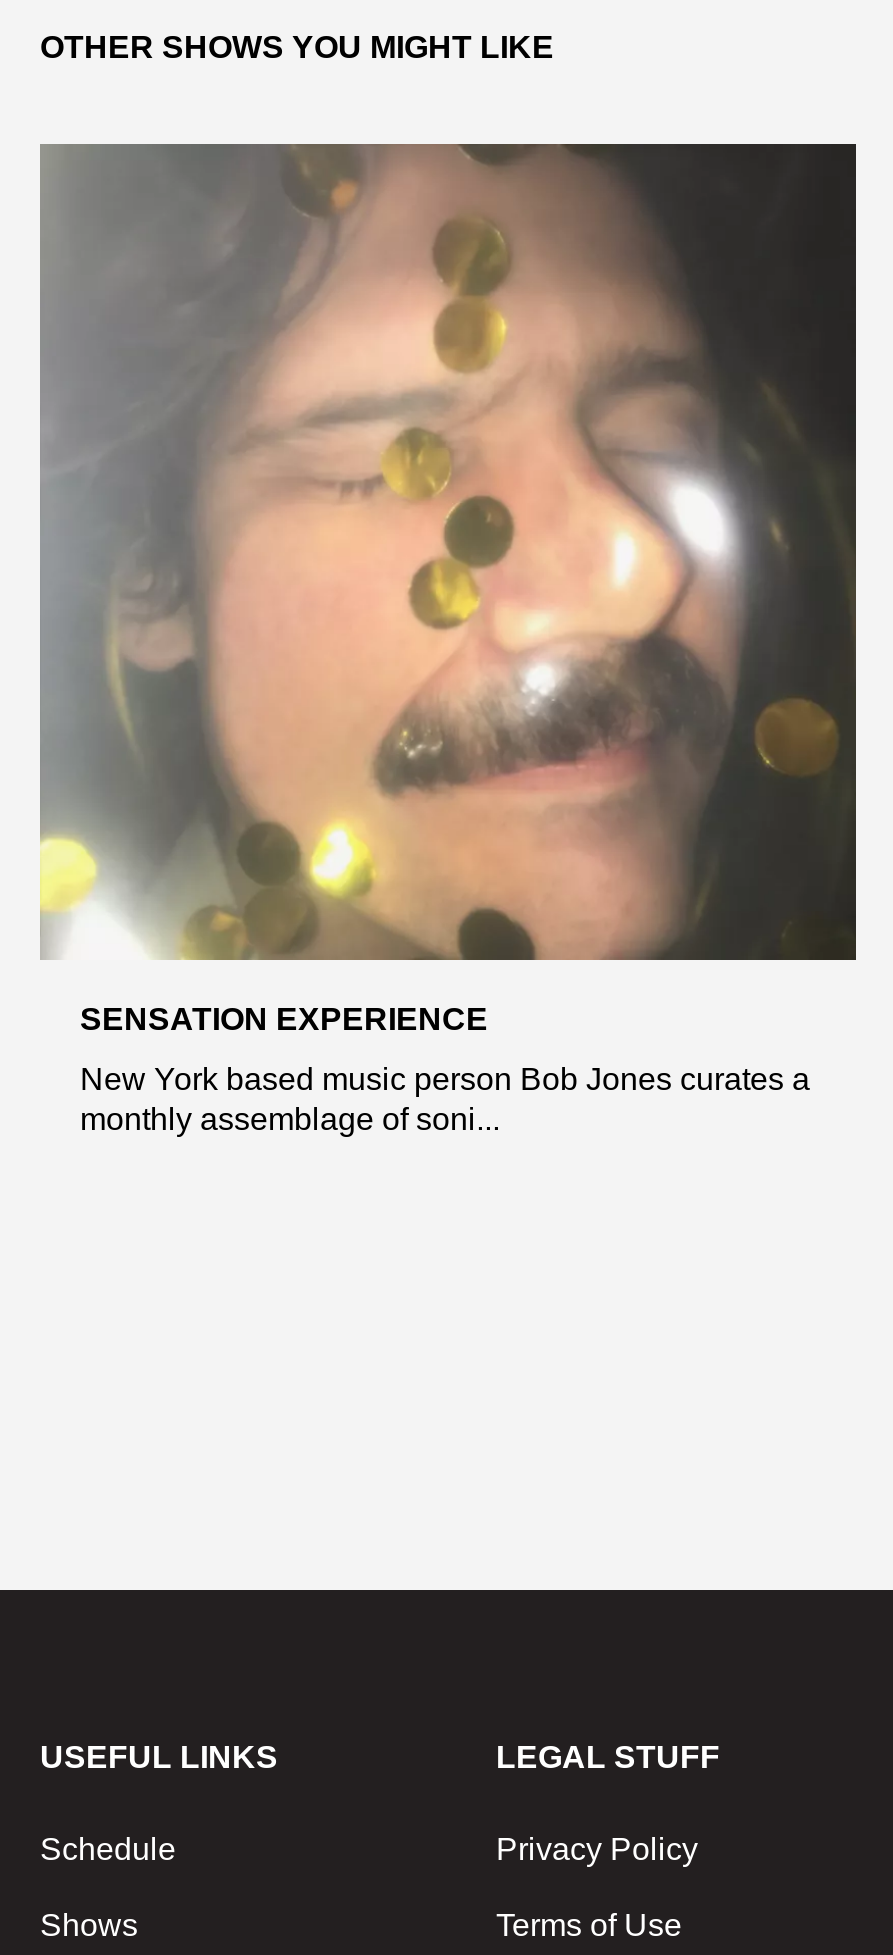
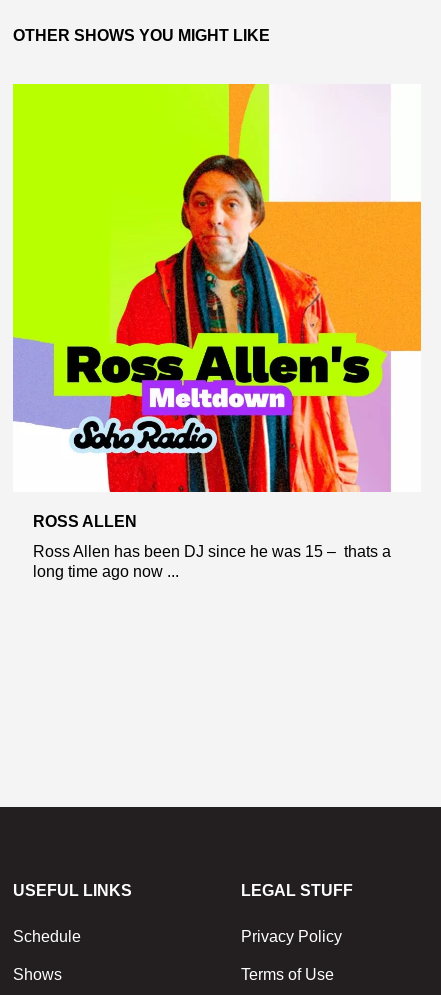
- [image]
- SENSATION EXPERIENCE
+ [image]
+ ROSS ALLEN

- New York based music person Bob Jones curates a
- monthly assemblage of soni...
+ Ross Allen has been DJ since he was 15 – thats a
+ long time ago now ...
